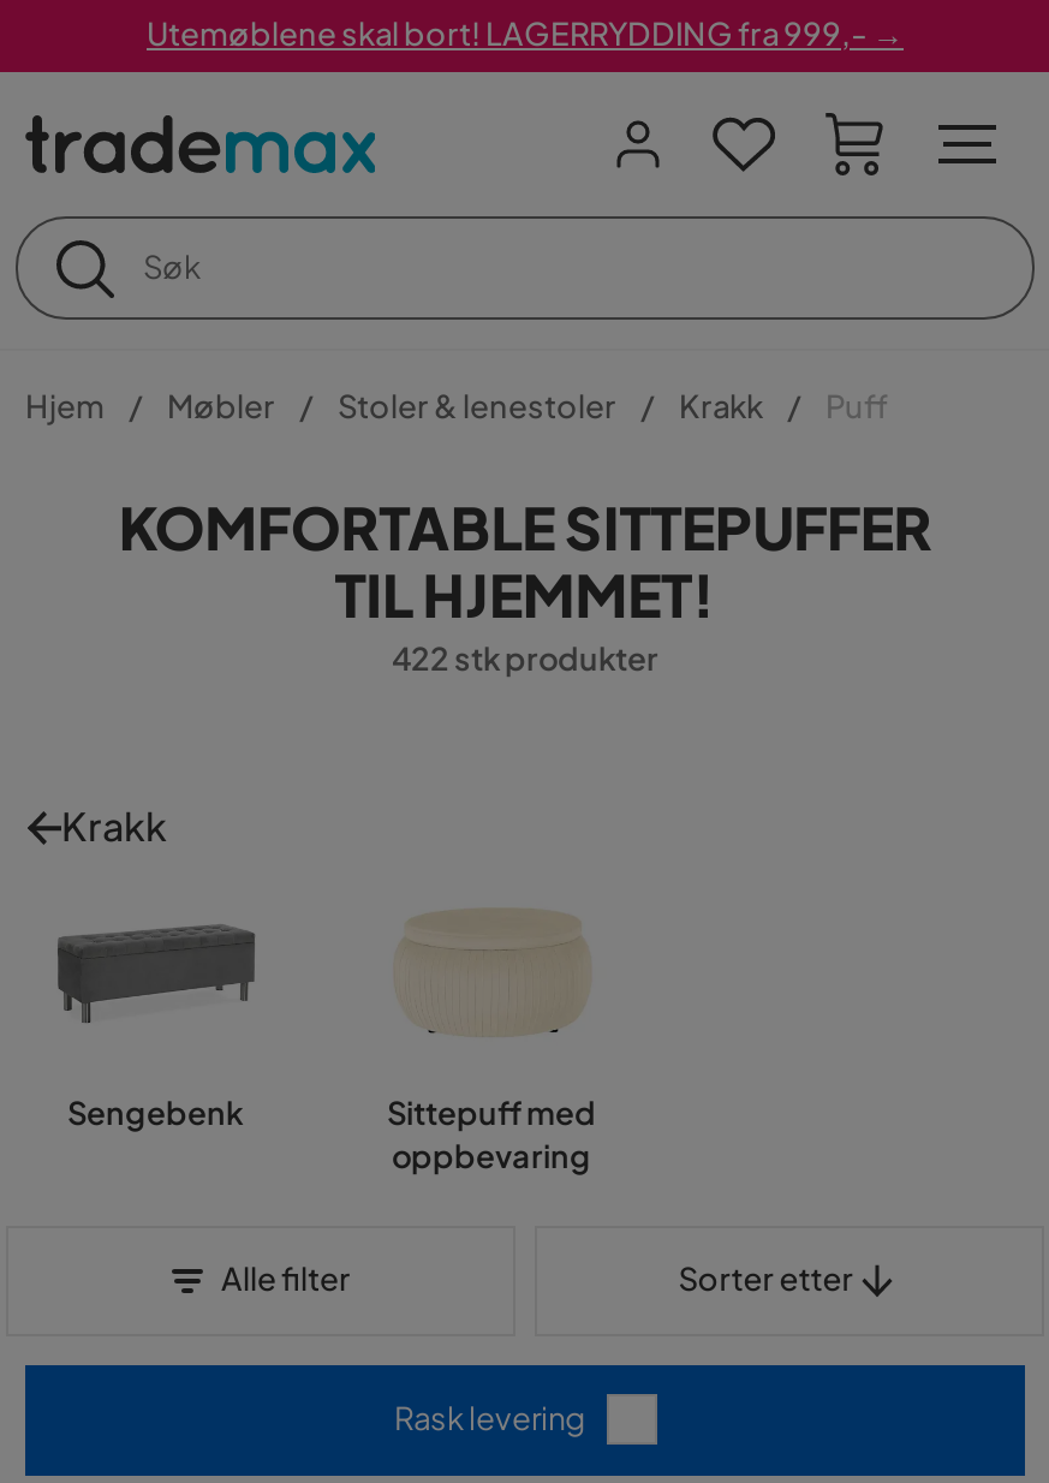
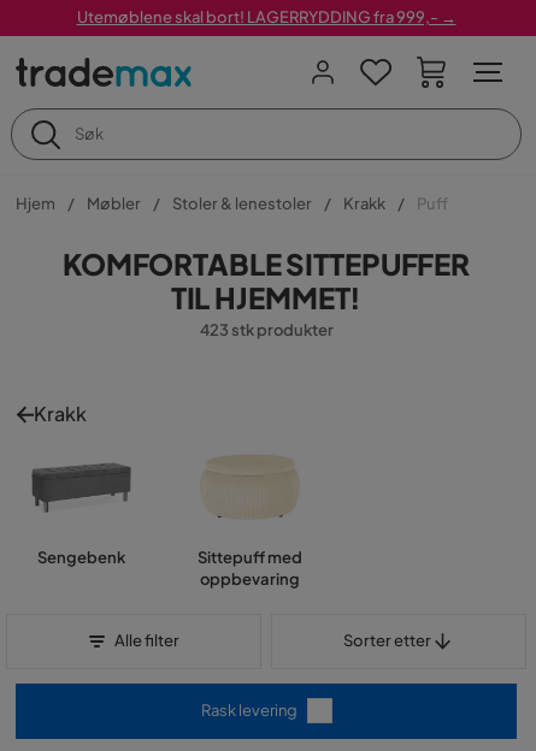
- 422 stk produkter
+ 423 stk produkter
